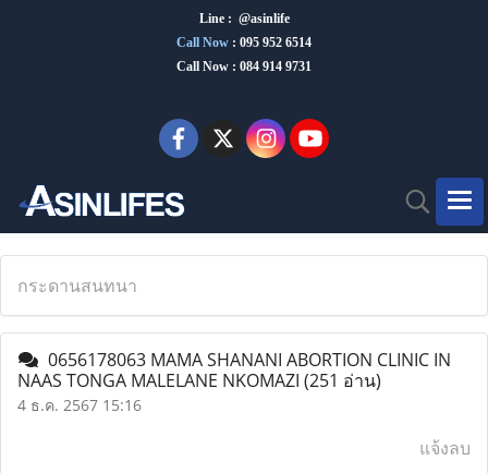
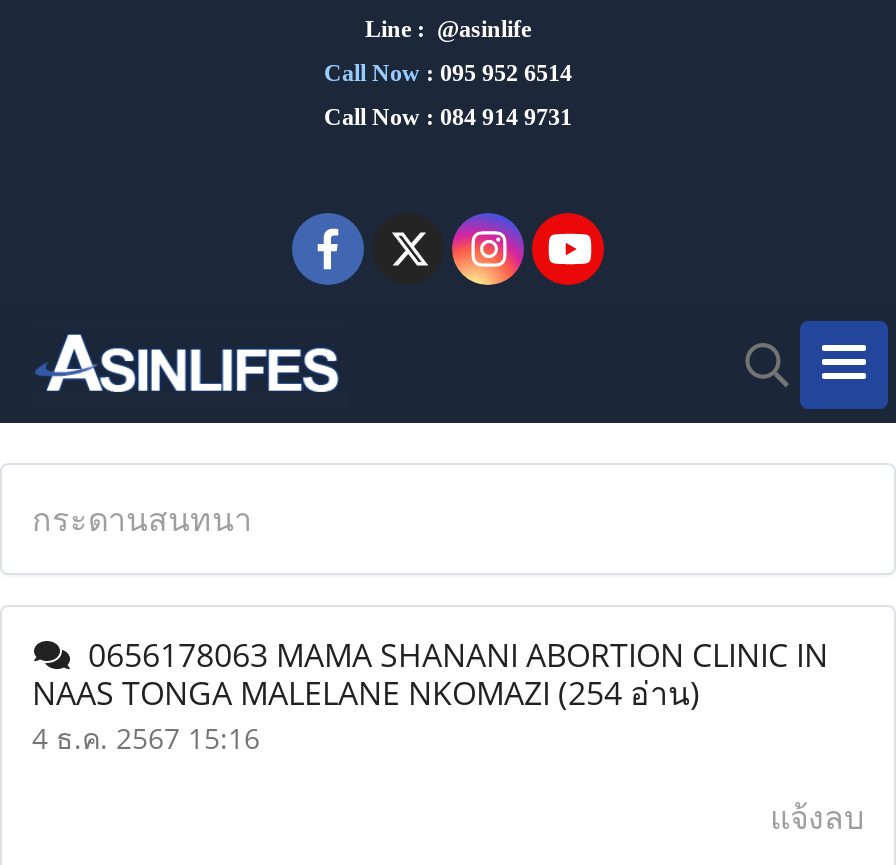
- NAAS TONGA MALELANE NKOMAZI (251 อ่าน)
+ NAAS TONGA MALELANE NKOMAZI (254 อ่าน)
